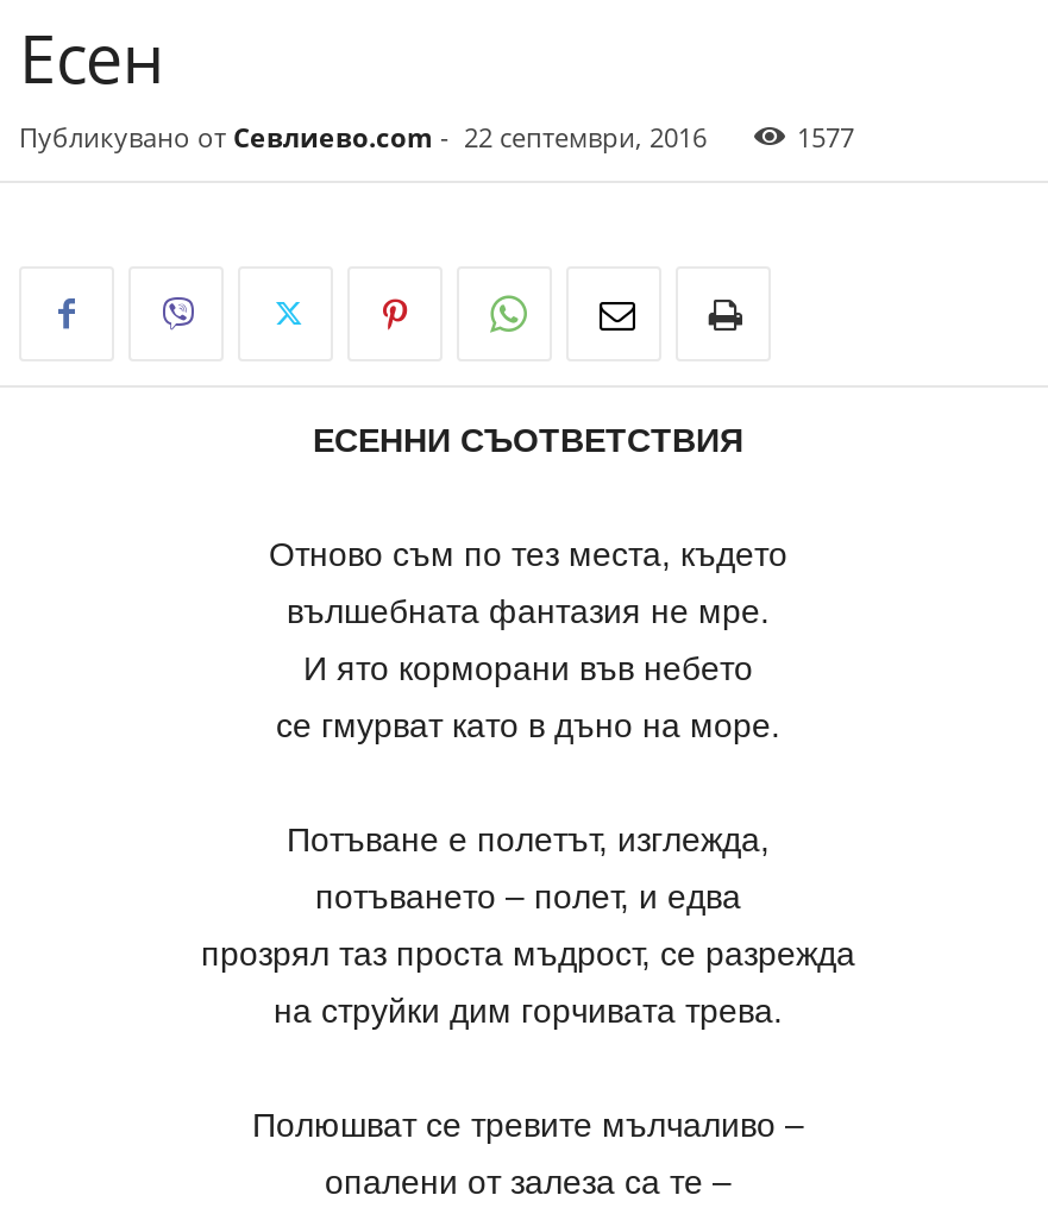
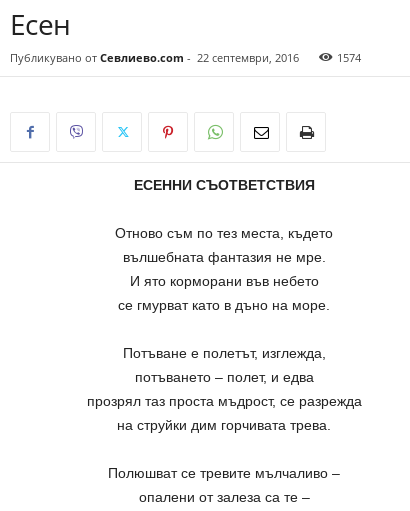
- 1577
+ 1574
